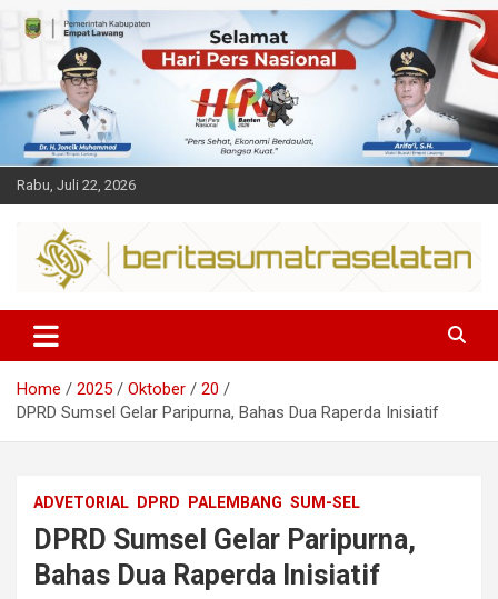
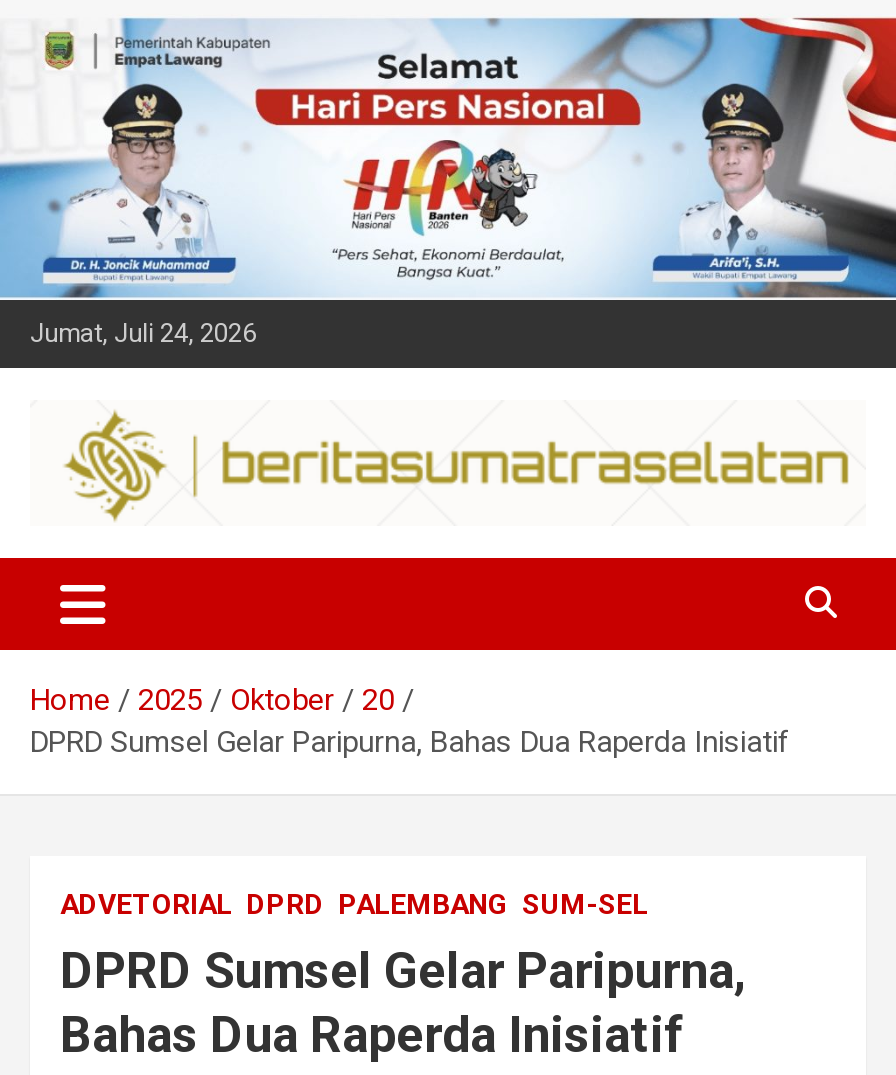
- Rabu, Juli 22, 2026
+ Jumat, Juli 24, 2026
